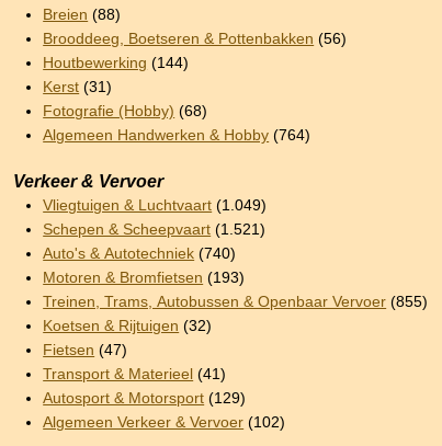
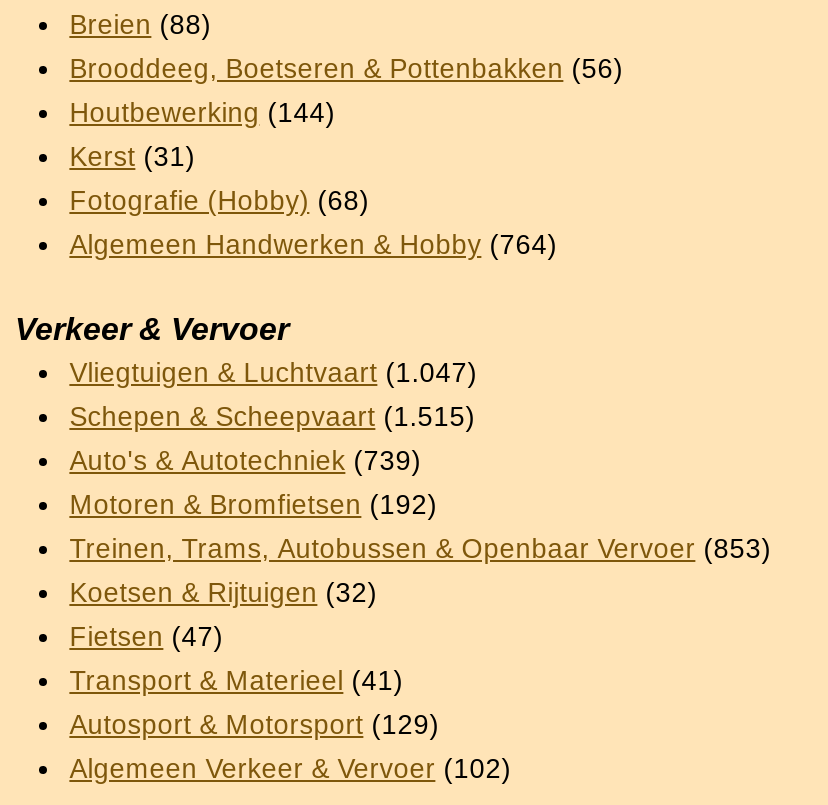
- Vliegtuigen & Luchtvaart (1.049)
+ Vliegtuigen & Luchtvaart (1.047)

- Schepen & Scheepvaart (1.521)
+ Schepen & Scheepvaart (1.515)

- Auto's & Autotechniek (740)
+ Auto's & Autotechniek (739)

- Motoren & Bromfietsen (193)
+ Motoren & Bromfietsen (192)

- Treinen, Trams, Autobussen & Openbaar Vervoer (855)
+ Treinen, Trams, Autobussen & Openbaar Vervoer (853)
